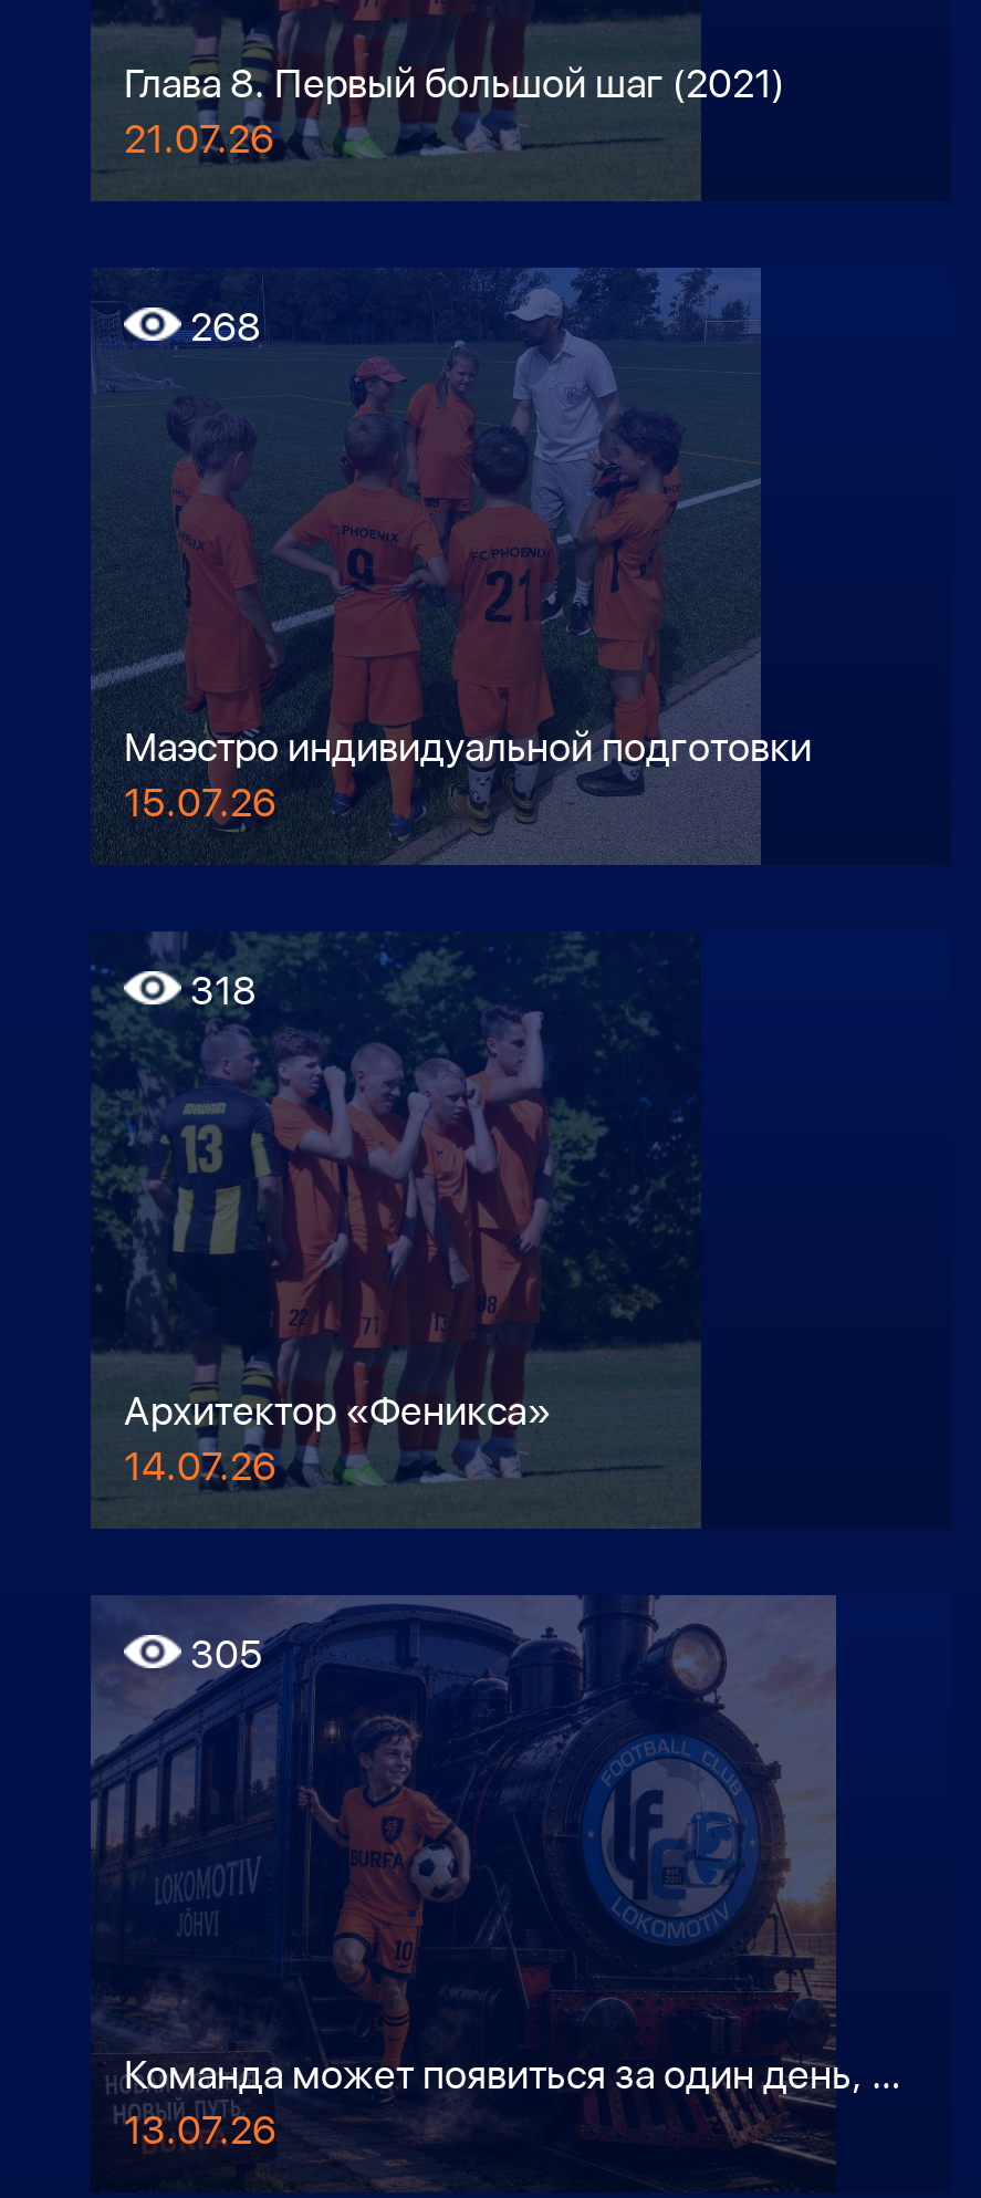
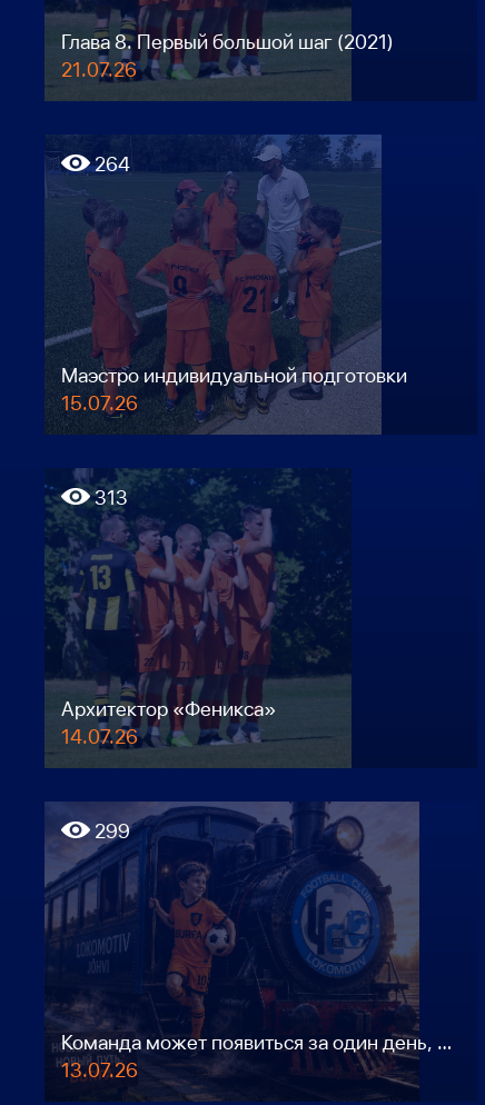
- 268
+ 264

- 318
+ 313

- 305
+ 299
